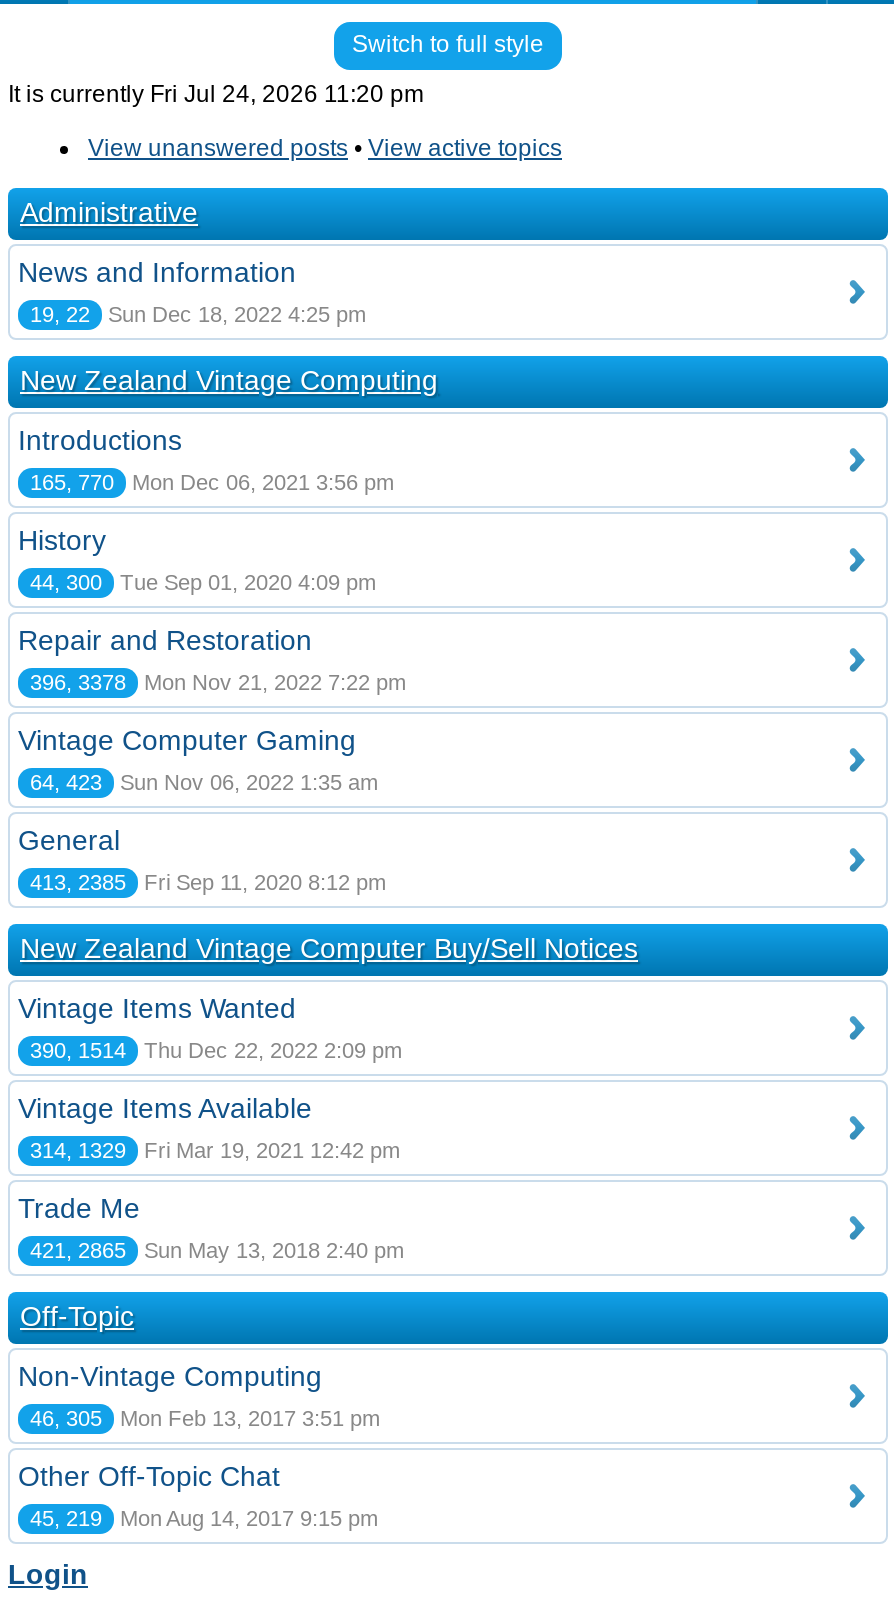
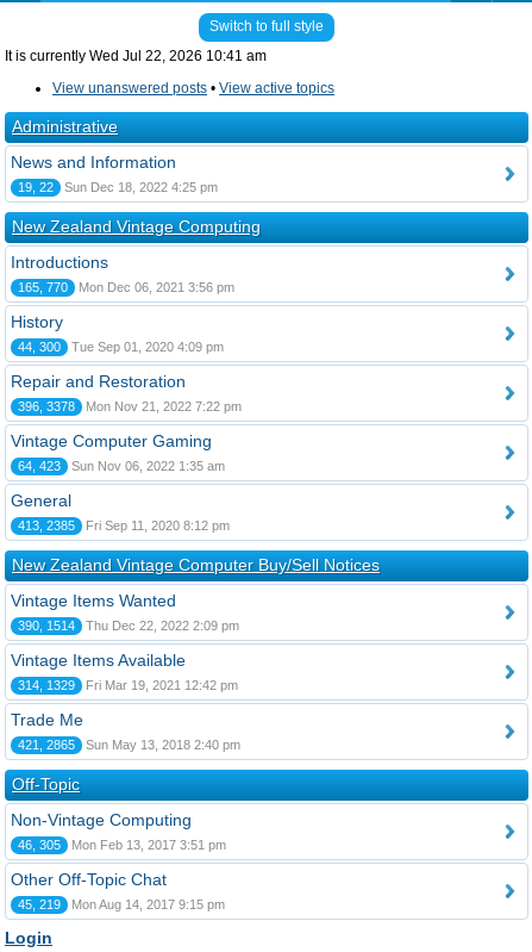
- It is currently Fri Jul 24, 2026 11:20 pm
+ It is currently Wed Jul 22, 2026 10:41 am
